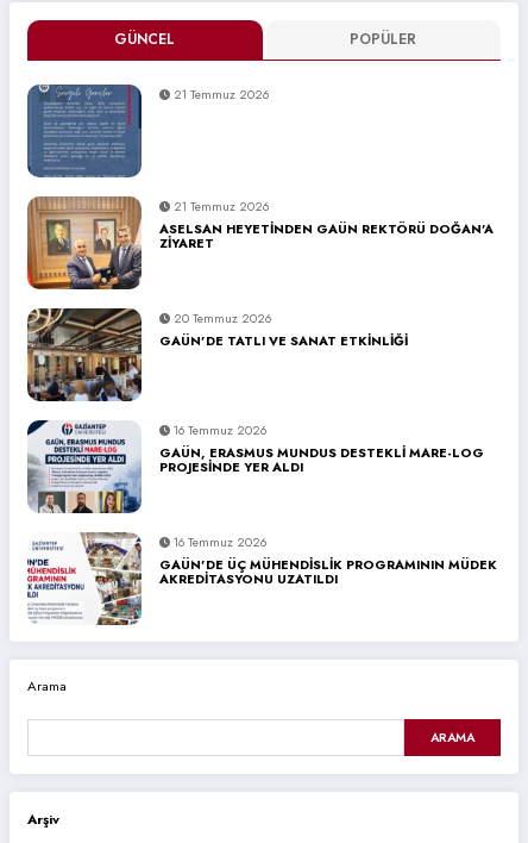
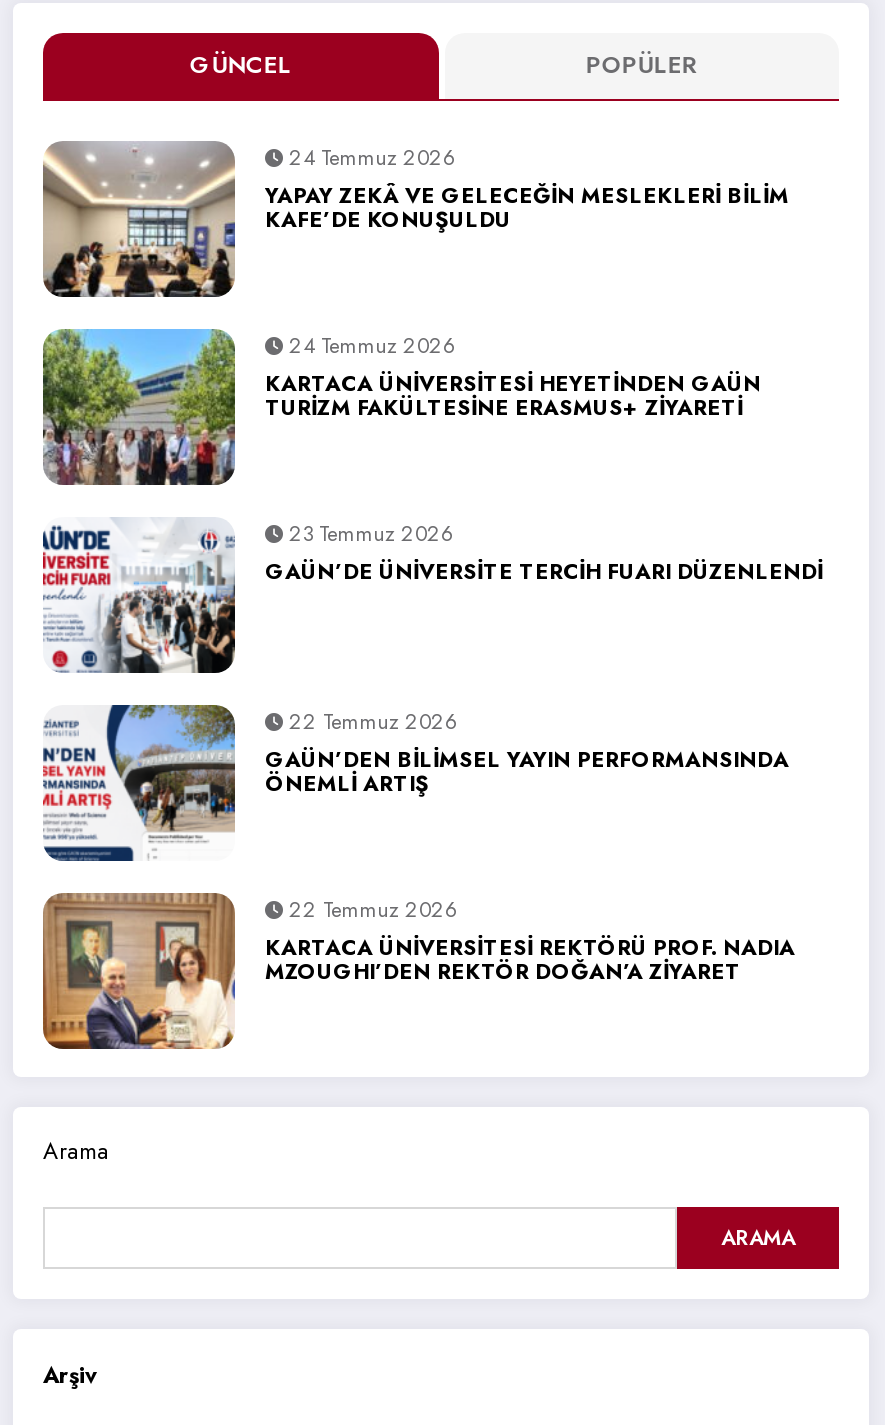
- [image]
- 21 Temmuz 2026
+ [image]
+ 24 Temmuz 2026
+ YAPAY ZEKÂ VE GELECEĞİN MESLEKLERİ BİLİM
+ KAFE’DE KONUŞULDU

- [image]
- 21 Temmuz 2026
- ASELSAN HEYETİNDEN GAÜN REKTÖRÜ DOĞAN’A
- ZİYARET
+ [image]
+ 24 Temmuz 2026
+ KARTACA ÜNİVERSİTESİ HEYETİNDEN GAÜN
+ TURİZM FAKÜLTESİNE ERASMUS+ ZİYARETİ

- [image]
- 20 Temmuz 2026
- GAÜN’DE TATLI VE SANAT ETKİNLİĞİ
+ [image]
+ 23 Temmuz 2026
+ GAÜN’DE ÜNİVERSİTE TERCİH FUARI DÜZENLENDİ

- [image]
- 16 Temmuz 2026
- GAÜN, ERASMUS MUNDUS DESTEKLİ MARE-LOG
- PROJESİNDE YER ALDI
+ [image]
+ 22 Temmuz 2026
+ GAÜN’DEN BİLİMSEL YAYIN PERFORMANSINDA
+ ÖNEMLİ ARTIŞ

- [image]
- 16 Temmuz 2026
- GAÜN’DE ÜÇ MÜHENDİSLİK PROGRAMININ MÜDEK
- AKREDİTASYONU UZATILDI
+ [image]
+ 22 Temmuz 2026
+ KARTACA ÜNİVERSİTESİ REKTÖRÜ PROF. NADIA
+ MZOUGHI’DEN REKTÖR DOĞAN’A ZİYARET
